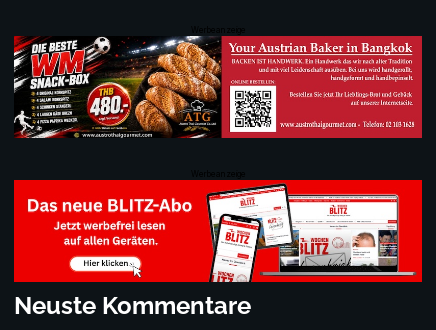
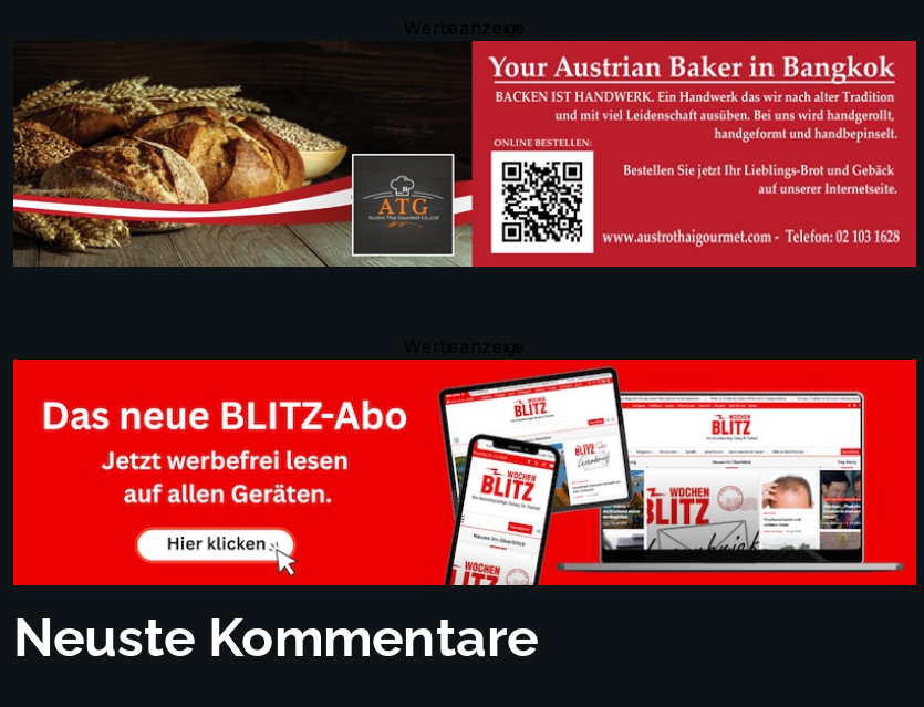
- [image]
+ [image]
